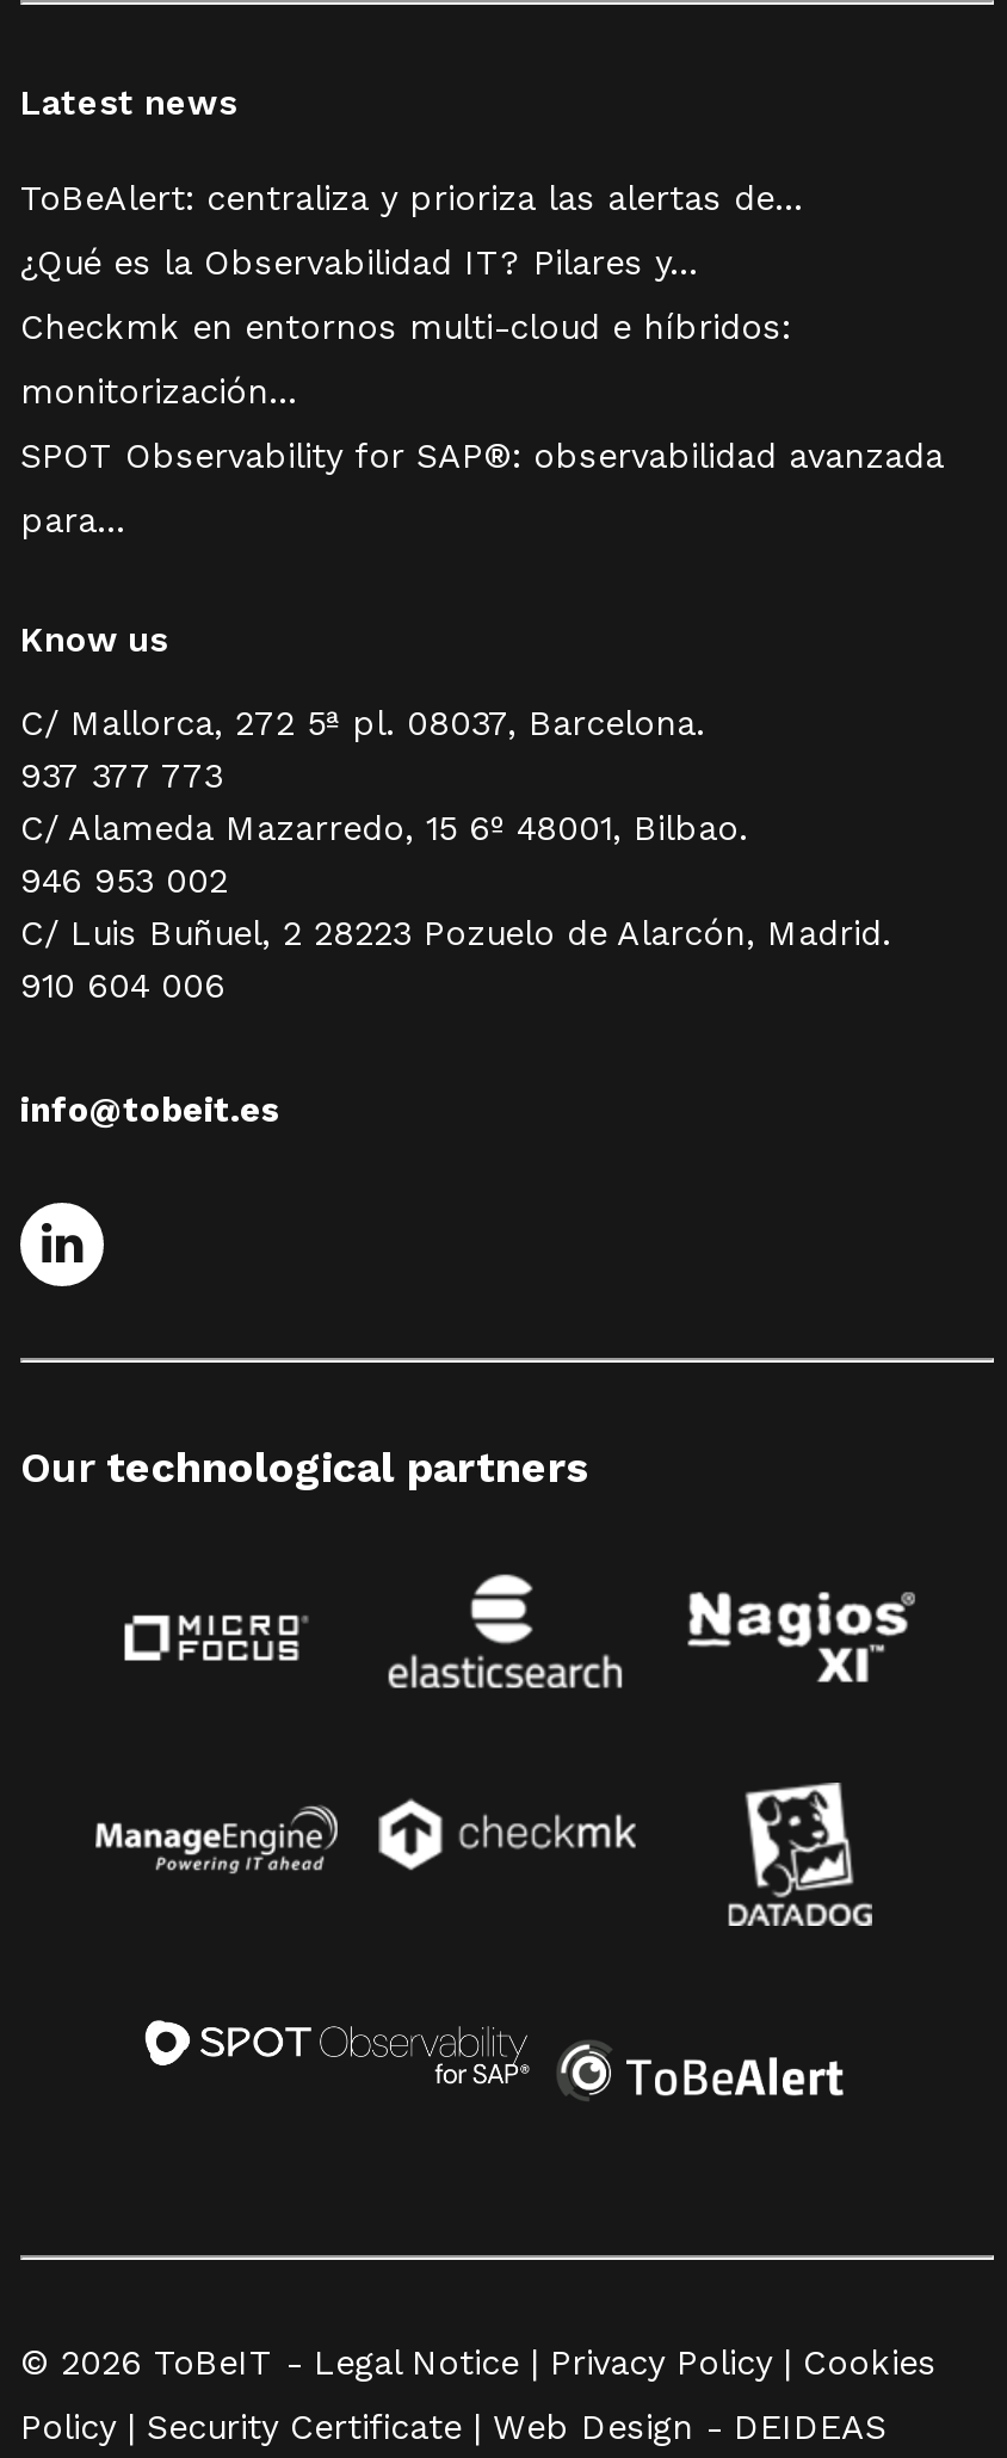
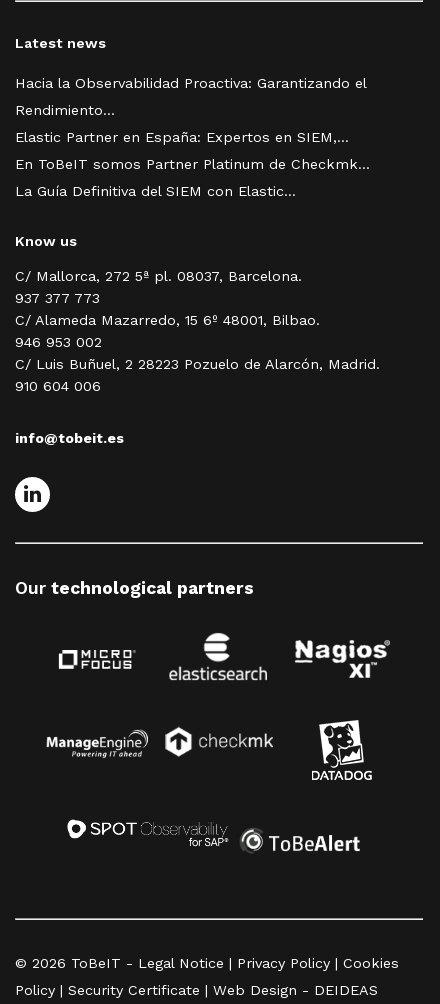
- ToBeAlert: centraliza y prioriza las alertas de...
- ¿Qué es la Observabilidad IT? Pilares y...
- Checkmk en entornos multi-cloud e híbridos:
- monitorización...
- SPOT Observability for SAP®: observabilidad avanzada
- para...
+ Hacia la Observabilidad Proactiva: Garantizando el
+ Rendimiento...
+ Elastic Partner en España: Expertos en SIEM,...
+ En ToBeIT somos Partner Platinum de Checkmk...
+ La Guía Definitiva del SIEM con Elastic...
